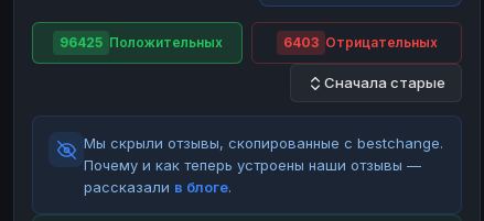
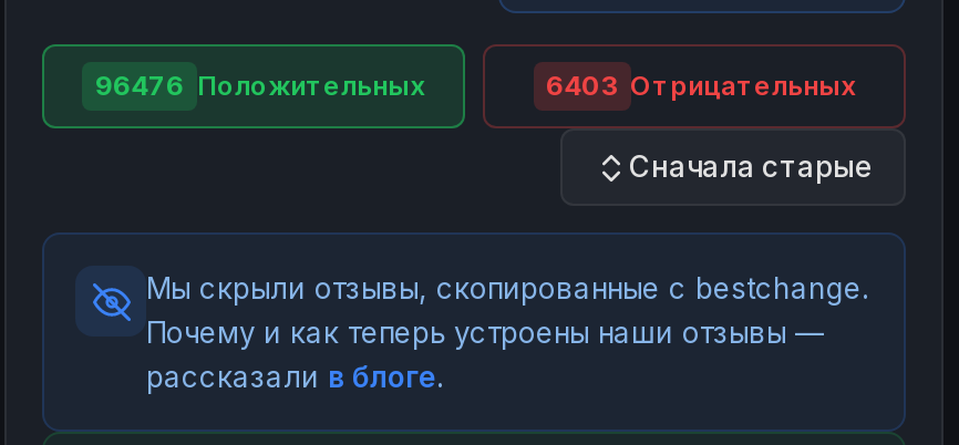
- 96425 Положительных
+ 96476 Положительных
